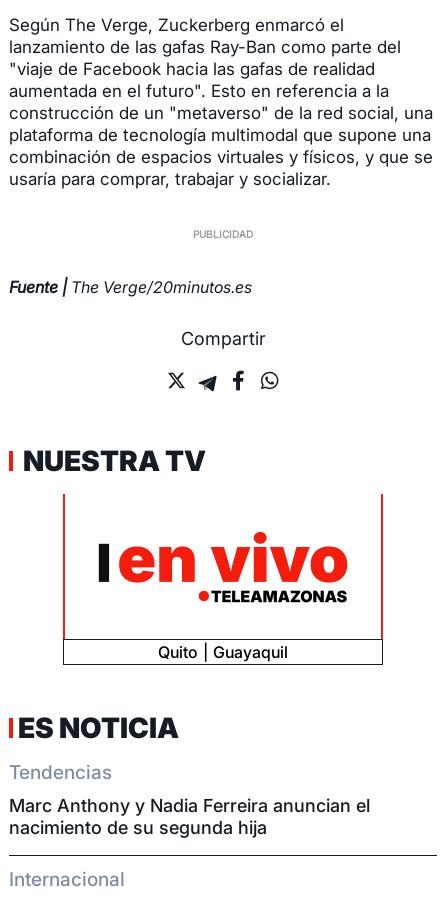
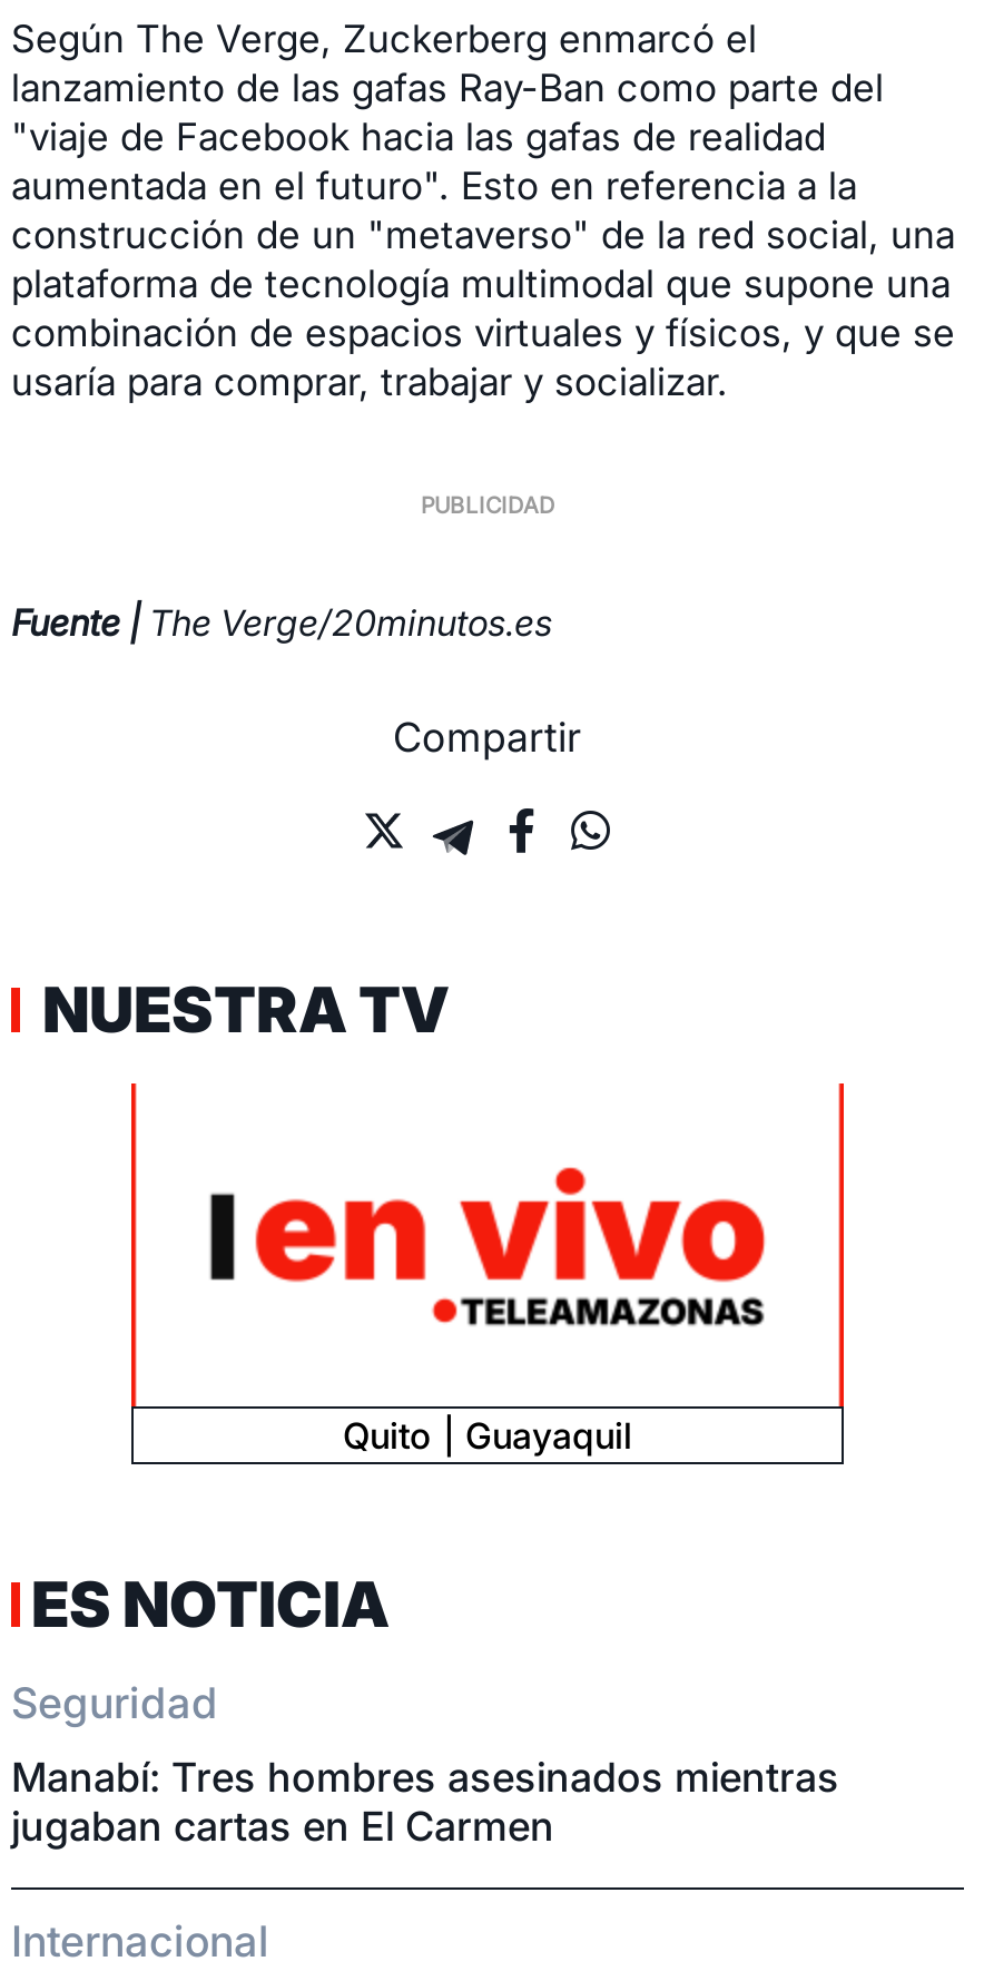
- Tendencias
+ Seguridad

- Marc Anthony y Nadia Ferreira anuncian el
- nacimiento de su segunda hija
+ Manabí: Tres hombres asesinados mientras
+ jugaban cartas en El Carmen
